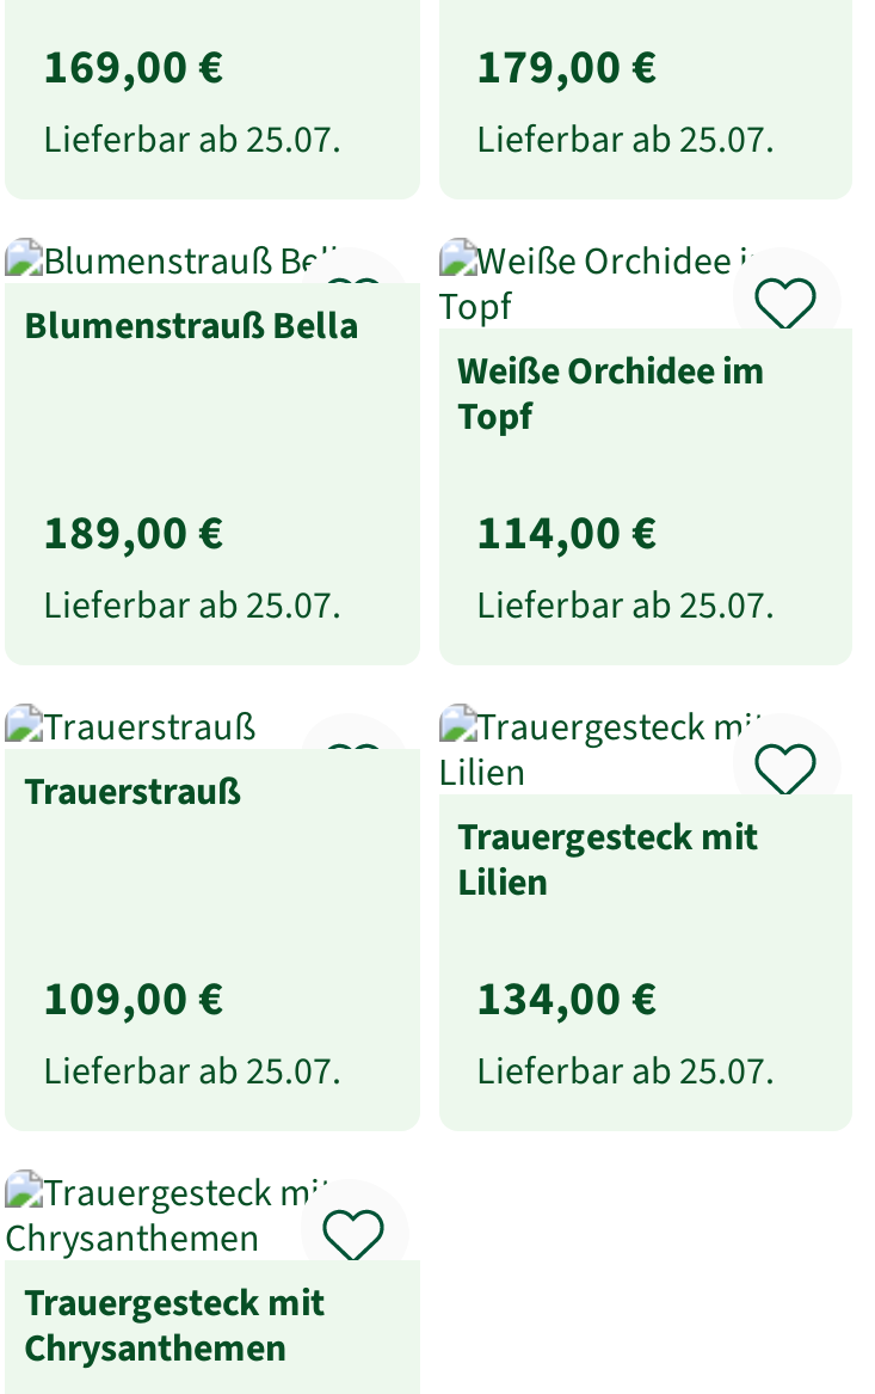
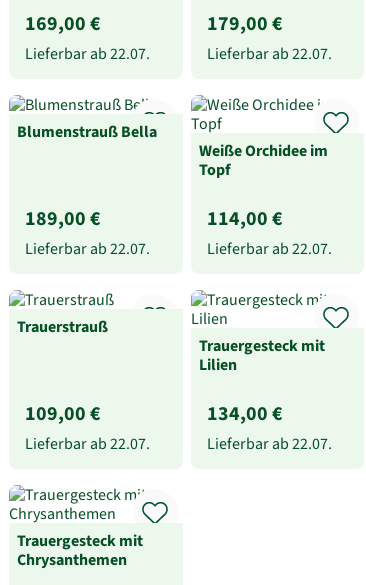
- Lieferbar ab 25.07.
+ Lieferbar ab 22.07.

- Lieferbar ab 25.07.
+ Lieferbar ab 22.07.

- Lieferbar ab 25.07.
+ Lieferbar ab 22.07.

- Lieferbar ab 25.07.
+ Lieferbar ab 22.07.

- Lieferbar ab 25.07.
+ Lieferbar ab 22.07.

- Lieferbar ab 25.07.
+ Lieferbar ab 22.07.
